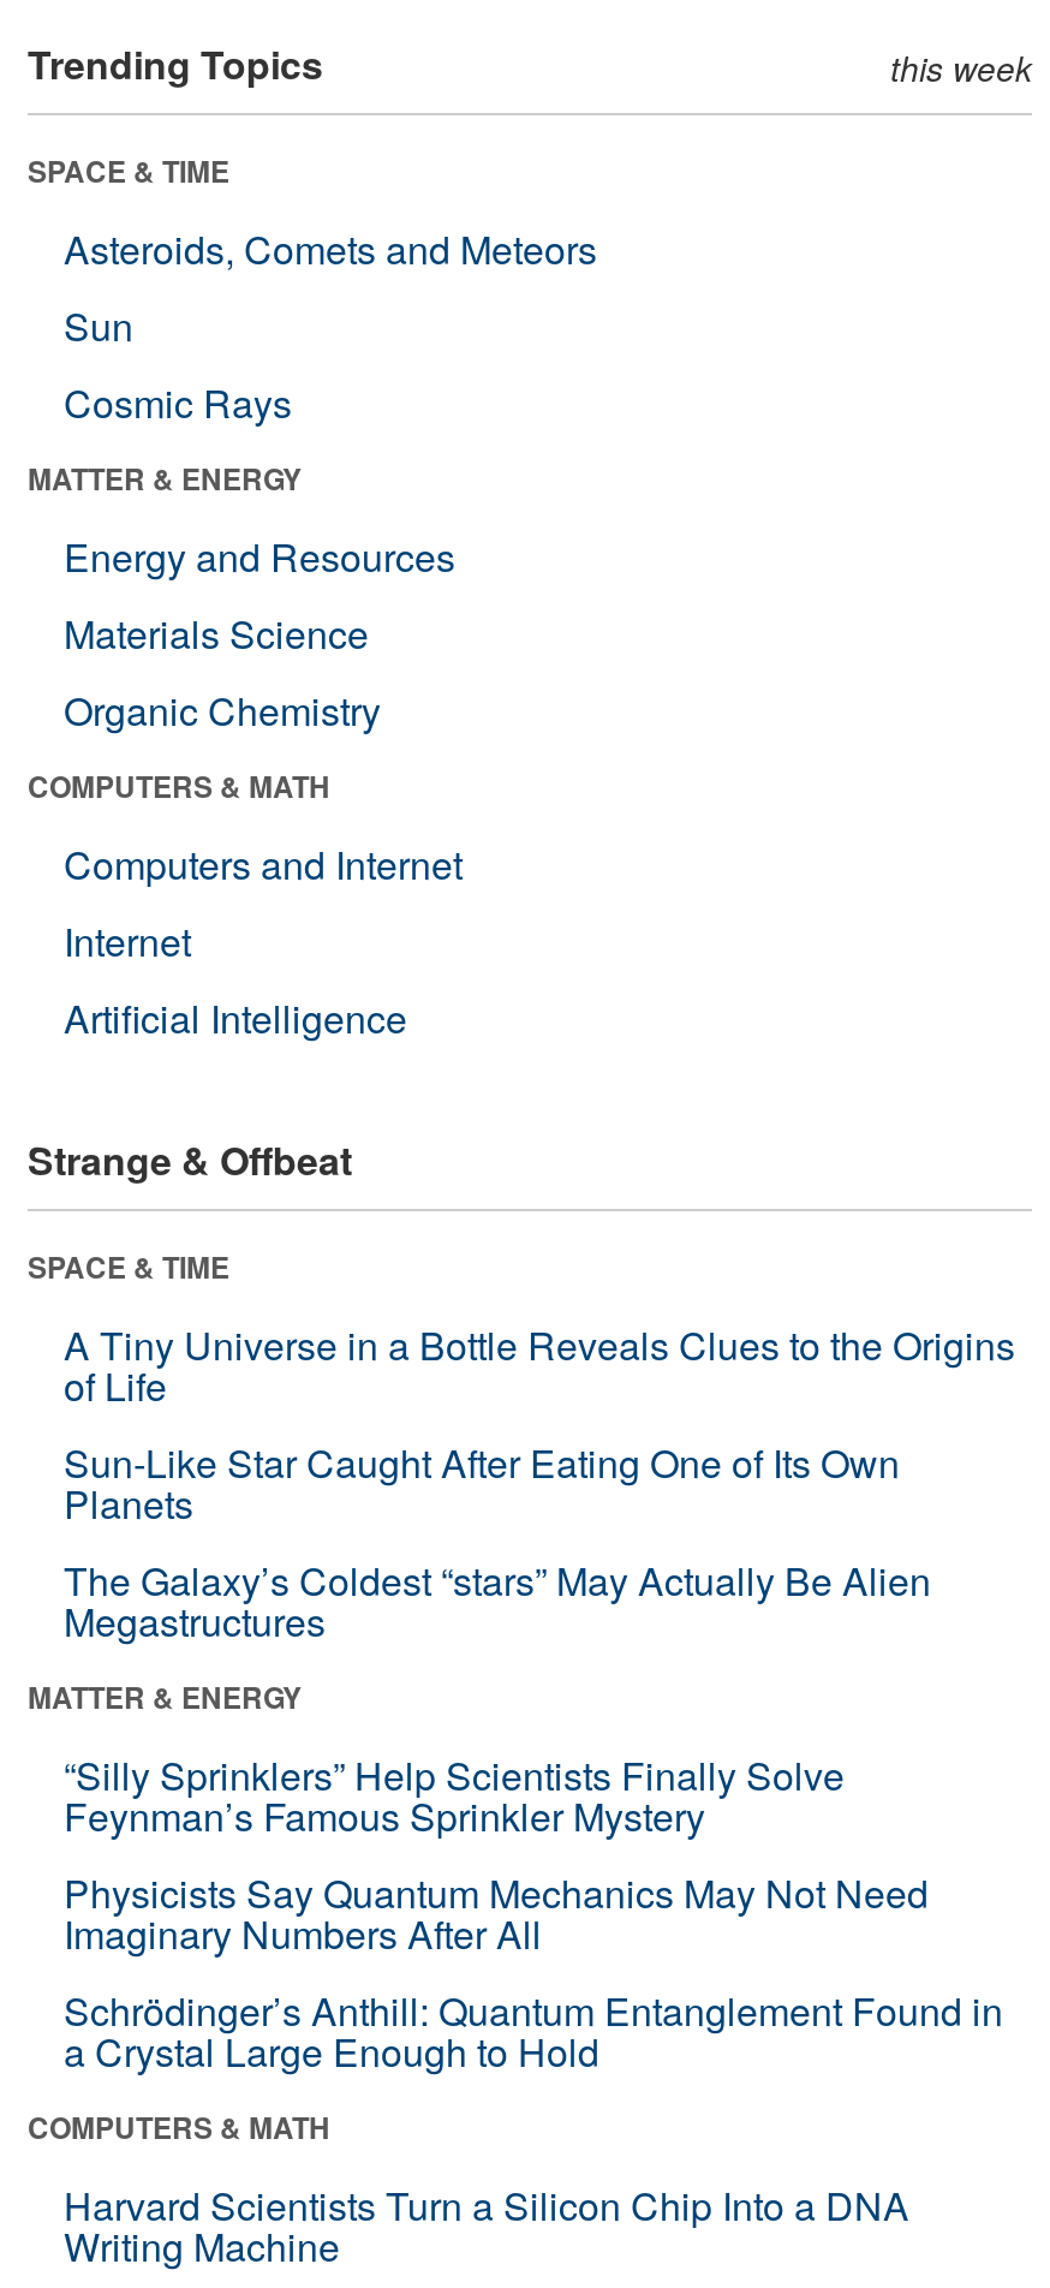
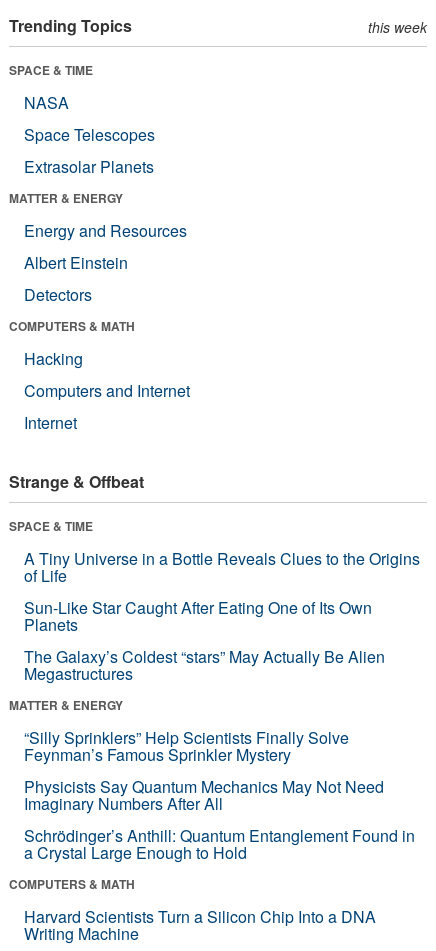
- Asteroids, Comets and Meteors
- Sun
- Cosmic Rays
+ NASA
+ Space Telescopes
+ Extrasolar Planets

- Materials Science
- Organic Chemistry
+ Albert Einstein
+ Detectors

+ Hacking

moved down: Computers and Internet | Internet

- Artificial Intelligence
